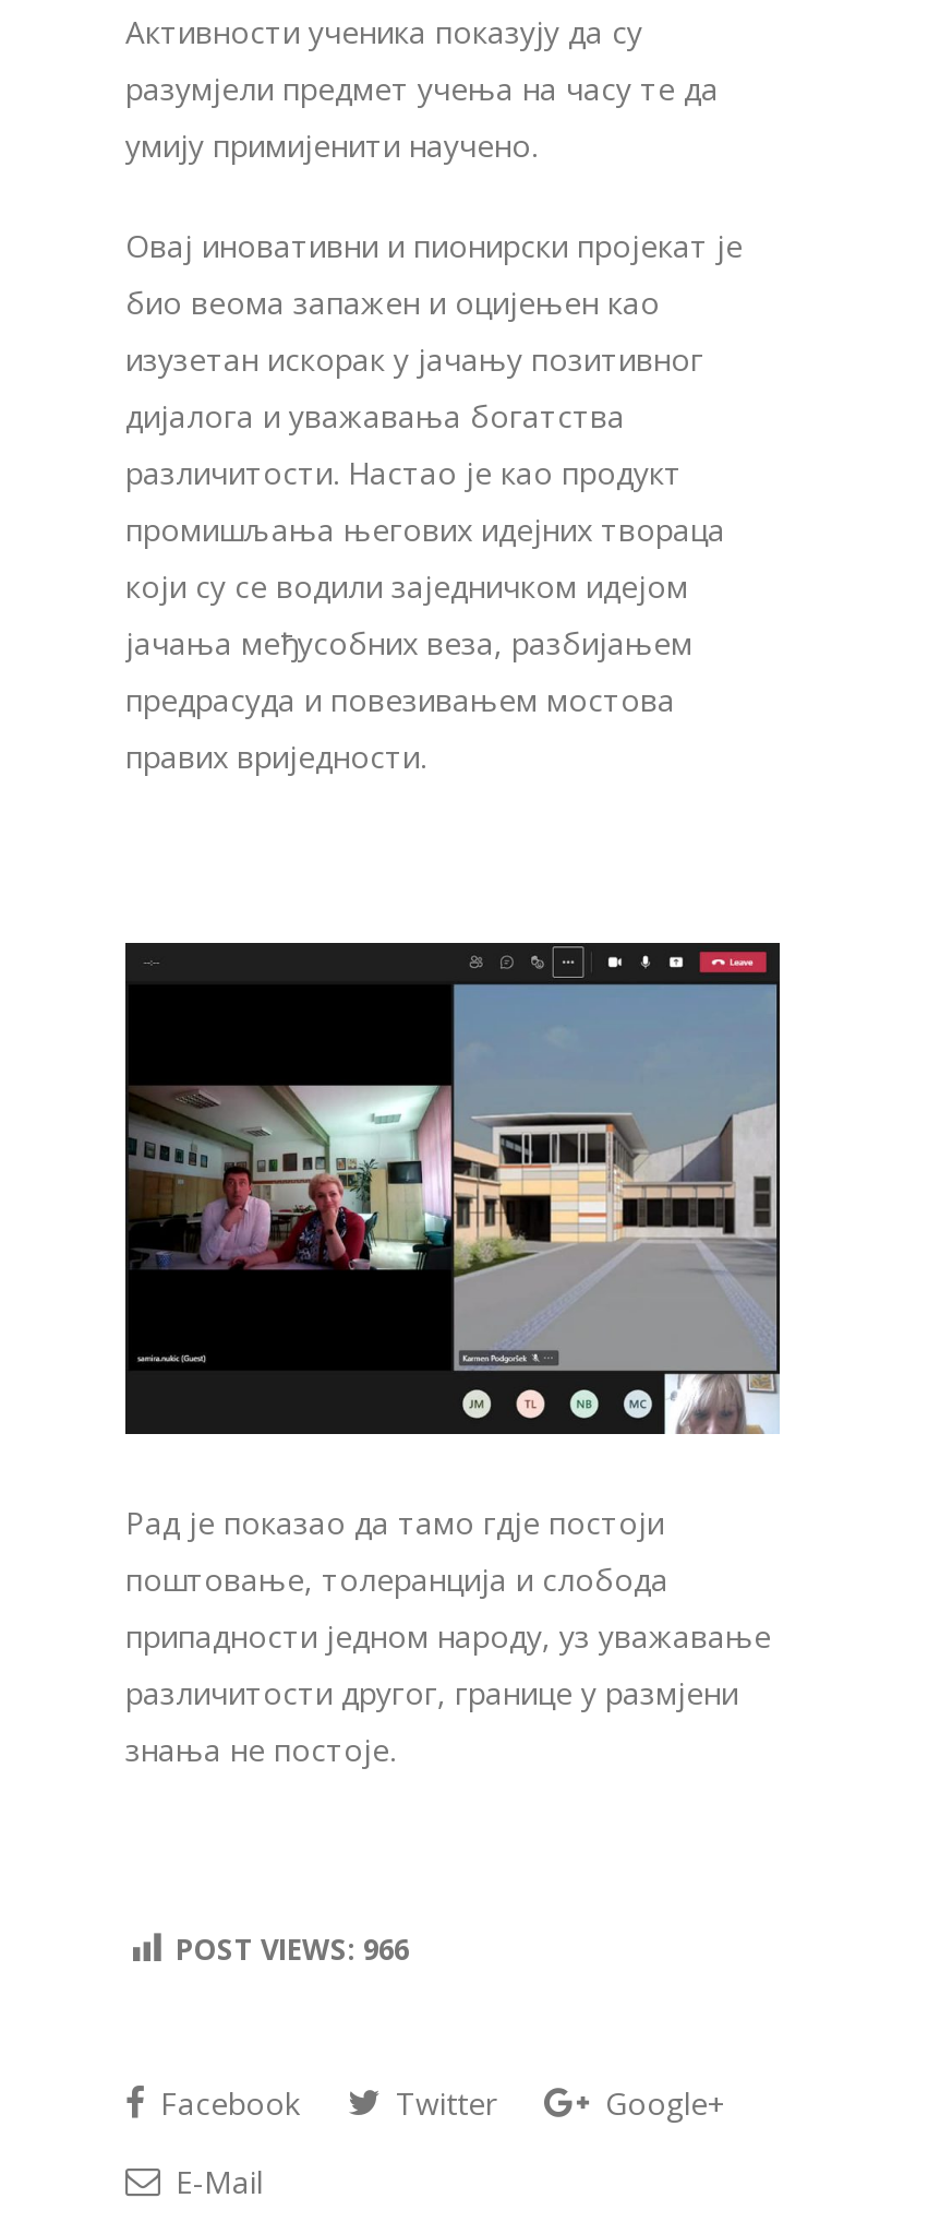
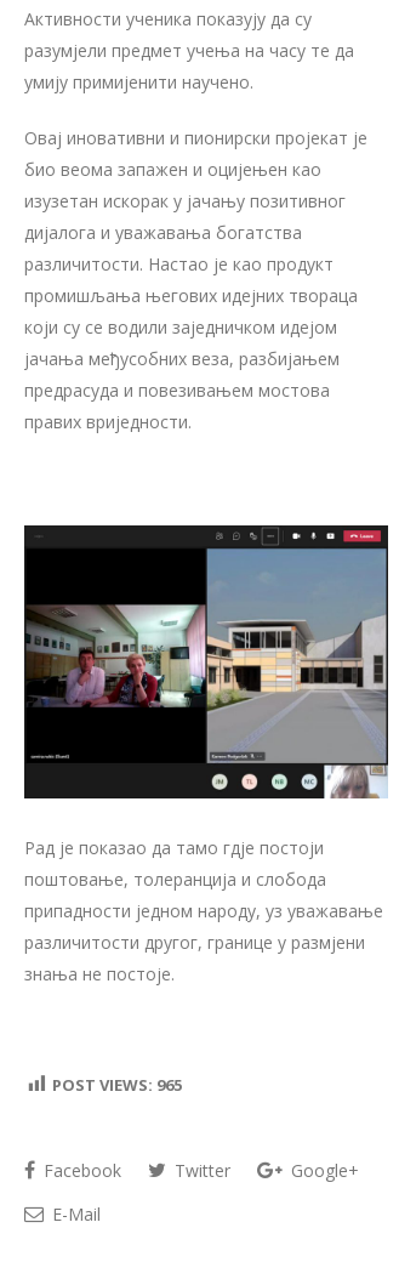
- POST VIEWS: 966
+ POST VIEWS: 965
